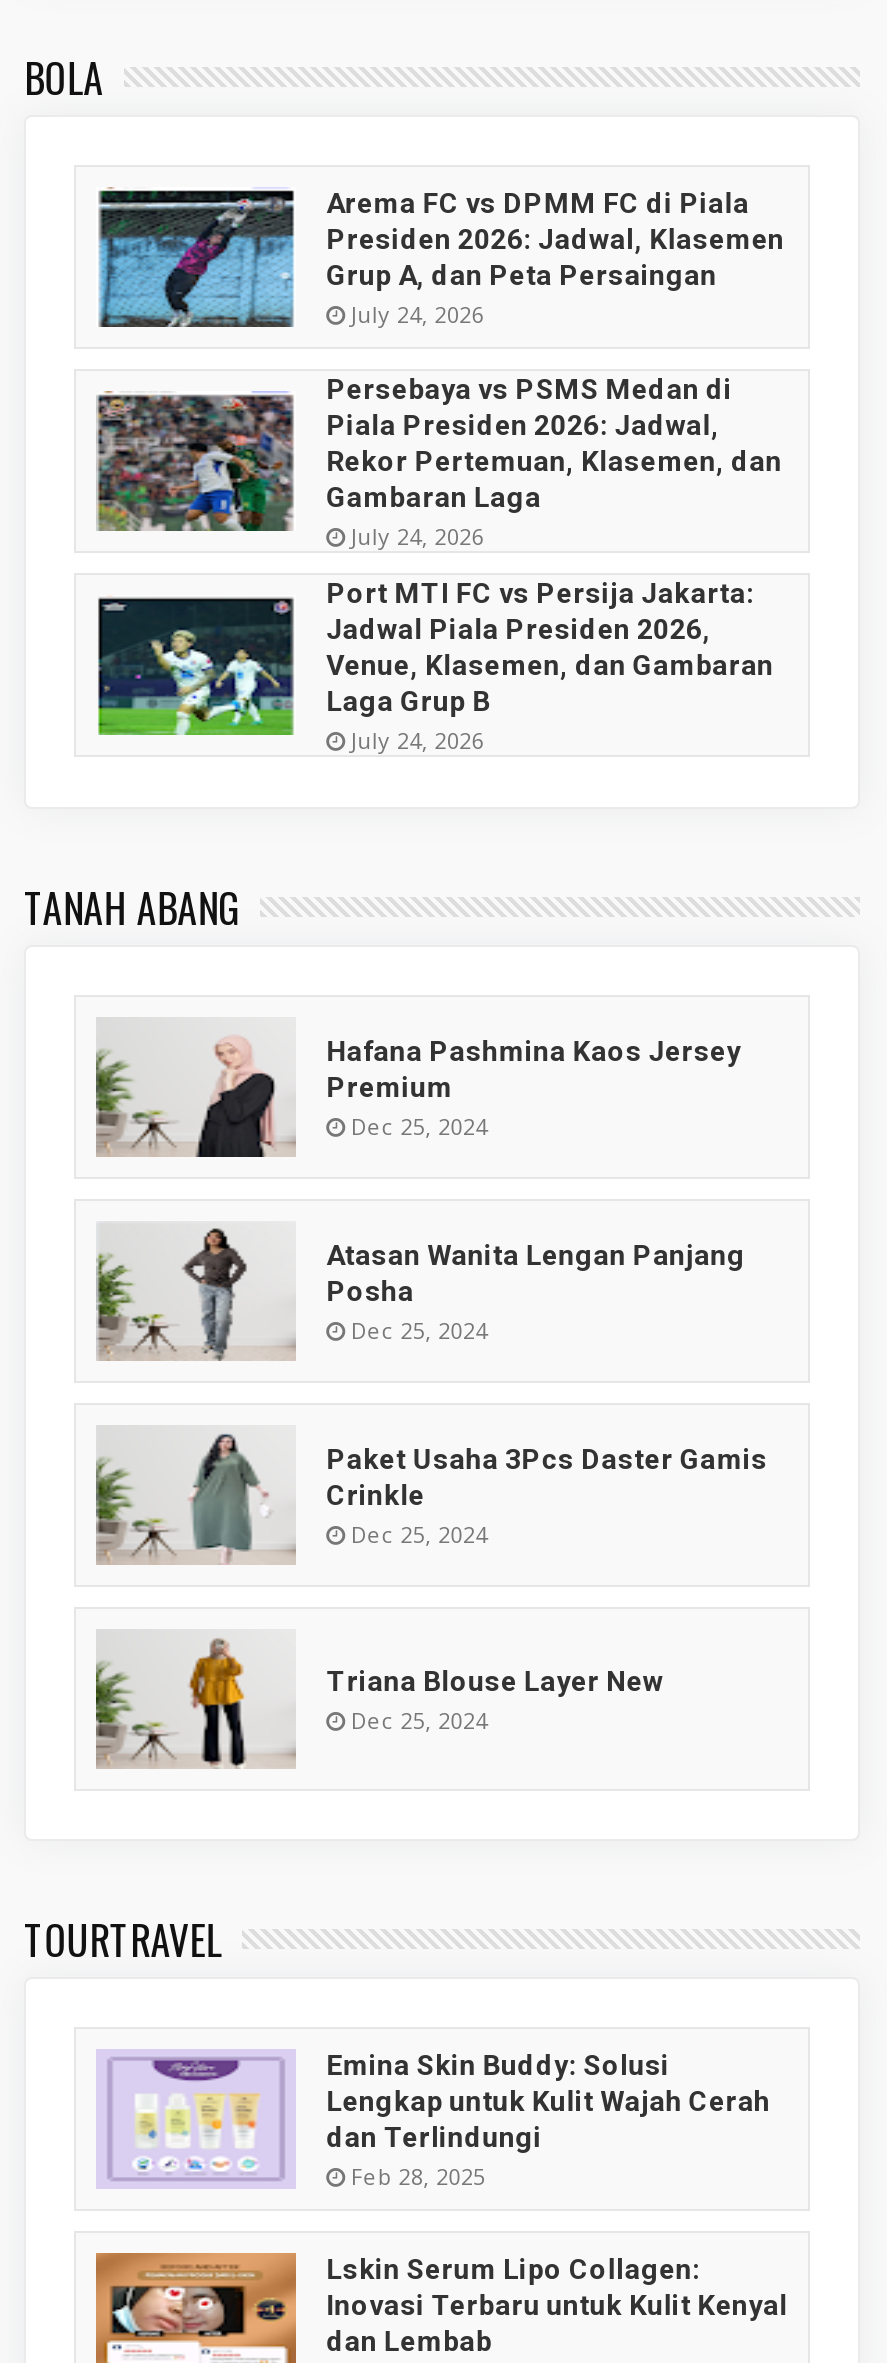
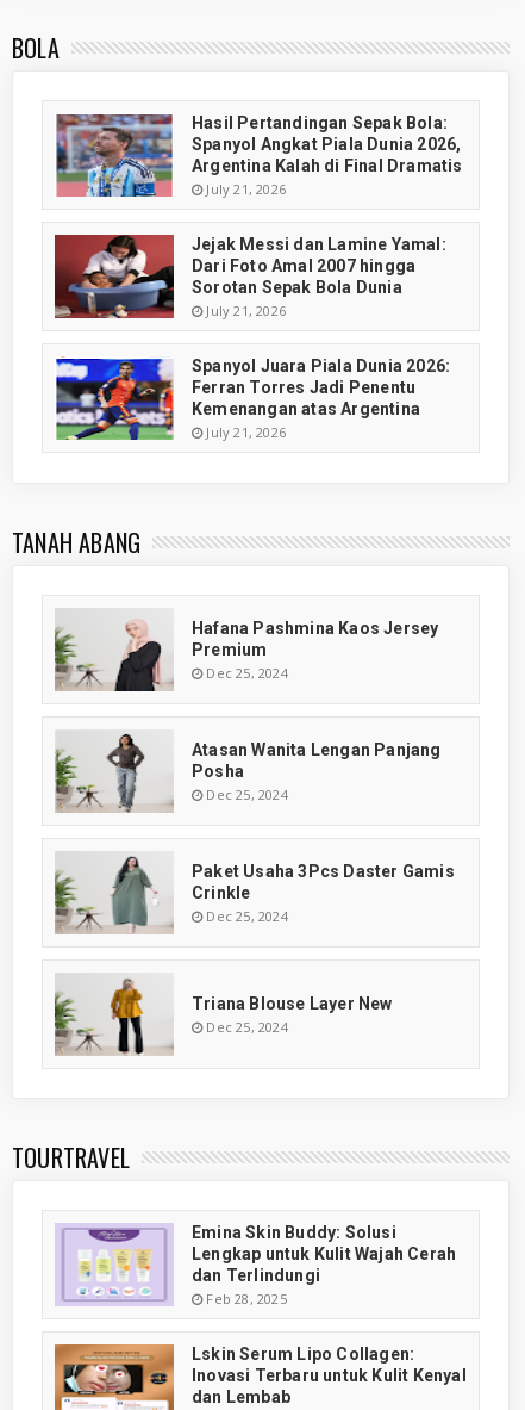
- [image]
- Arema FC vs DPMM FC di Piala
- Presiden 2026: Jadwal, Klasemen
- Grup A, dan Peta Persaingan
- July 24, 2026
+ [image]
+ Hasil Pertandingan Sepak Bola:
+ Spanyol Angkat Piala Dunia 2026,
+ Argentina Kalah di Final Dramatis
+ July 21, 2026

- [image]
- Persebaya vs PSMS Medan di
- Piala Presiden 2026: Jadwal,
- Rekor Pertemuan, Klasemen, dan
- Gambaran Laga
- July 24, 2026
+ [image]
+ Jejak Messi dan Lamine Yamal:
+ Dari Foto Amal 2007 hingga
+ Sorotan Sepak Bola Dunia
+ July 21, 2026

- [image]
- Port MTI FC vs Persija Jakarta:
- Jadwal Piala Presiden 2026,
- Venue, Klasemen, dan Gambaran
- Laga Grup B
- July 24, 2026
+ [image]
+ Spanyol Juara Piala Dunia 2026:
+ Ferran Torres Jadi Penentu
+ Kemenangan atas Argentina
+ July 21, 2026
